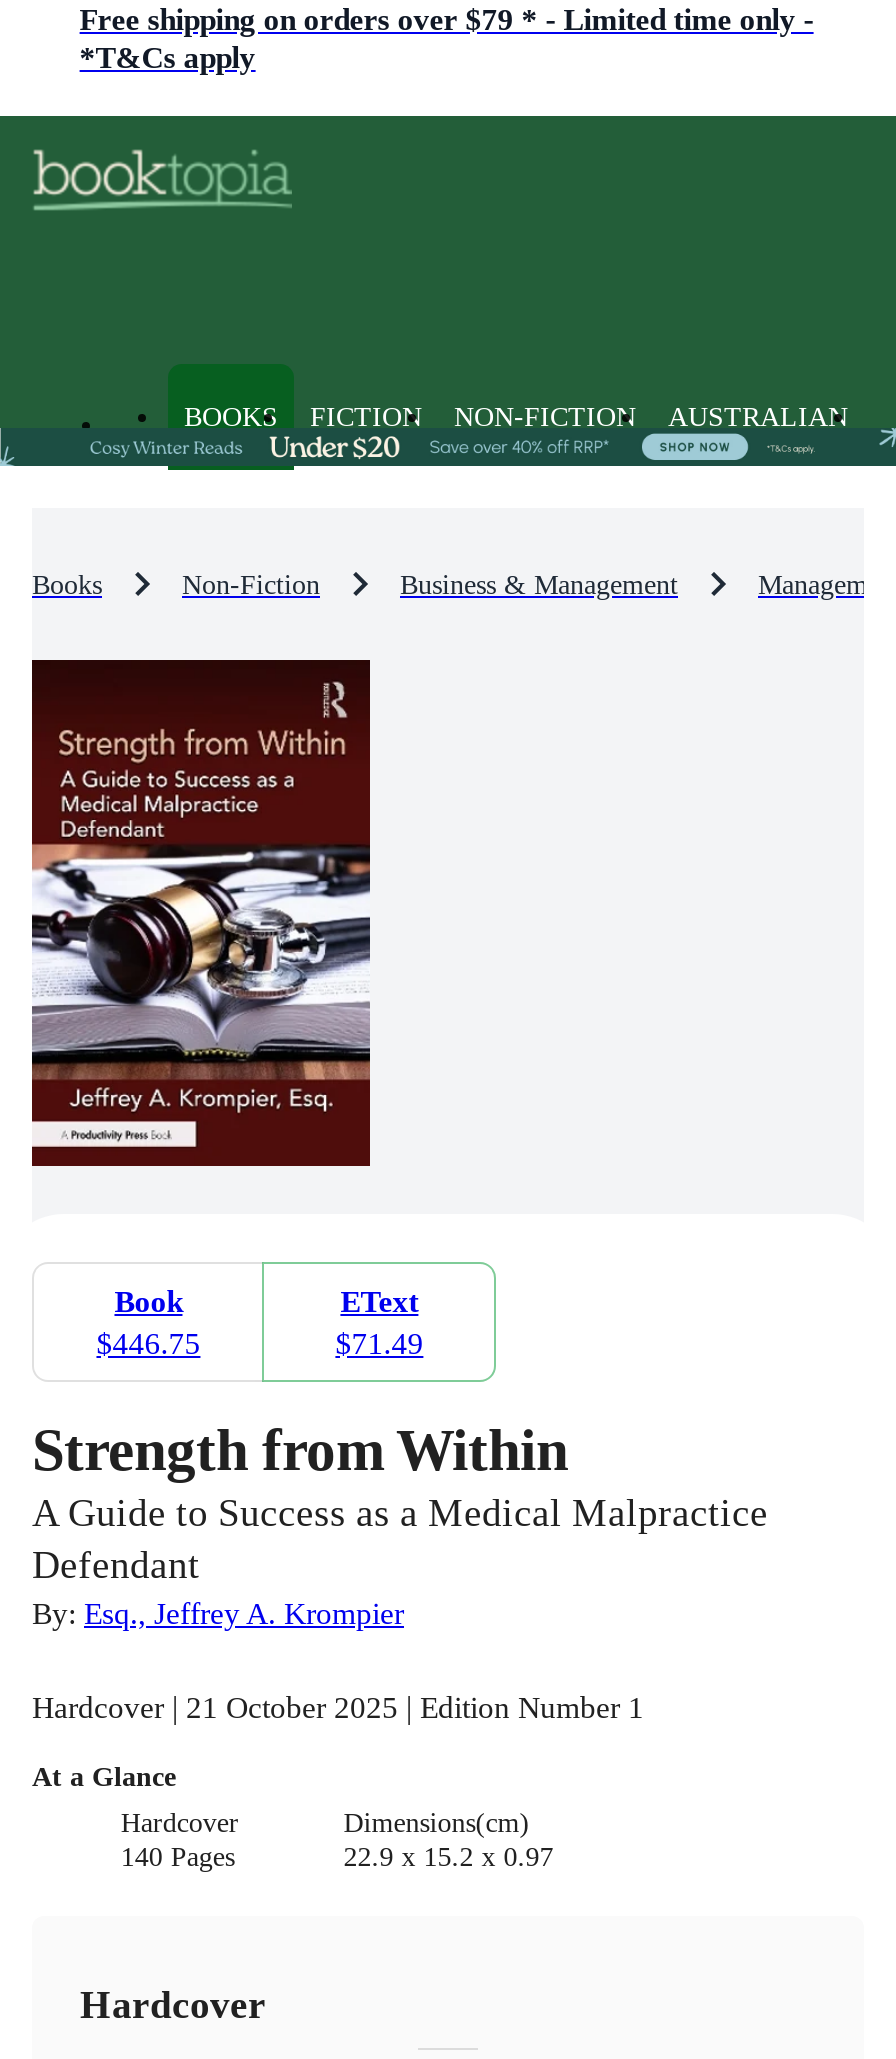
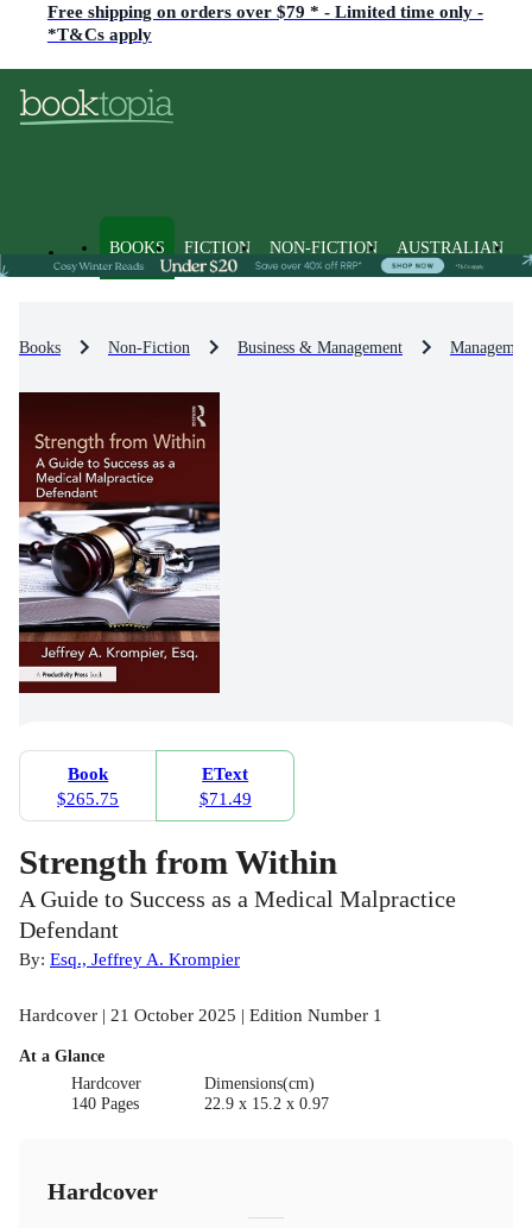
- $446.75
+ $265.75
